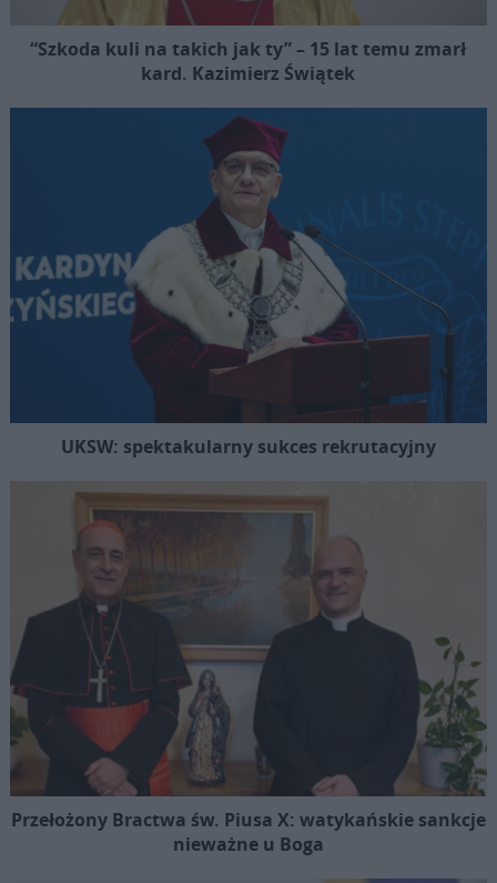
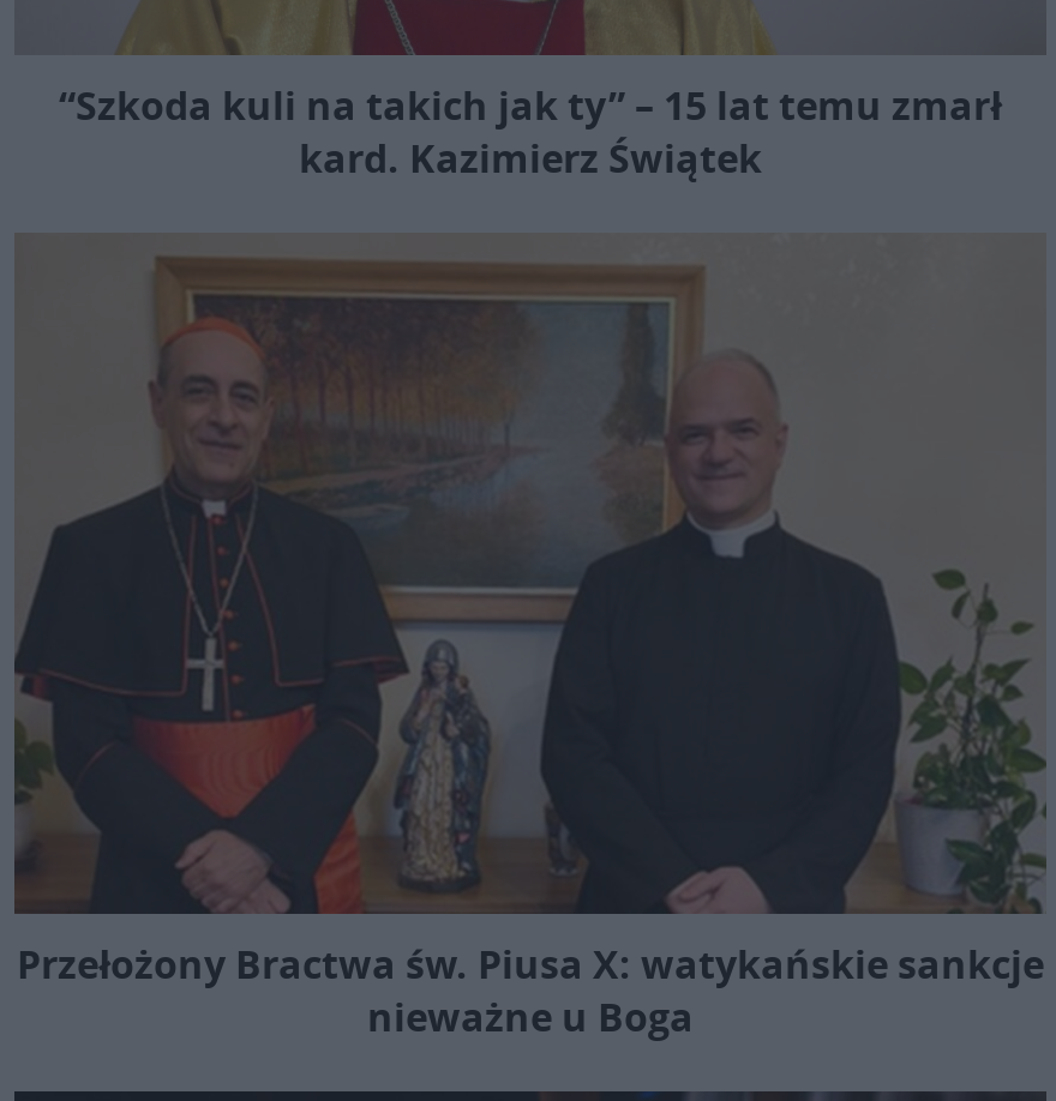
- [image]
- UKSW: spektakularny sukces rekrutacyjny
